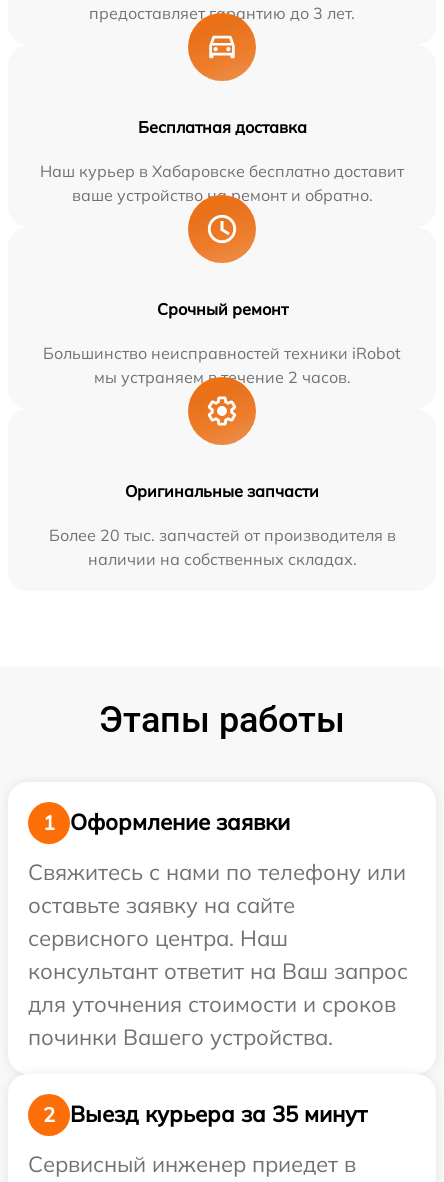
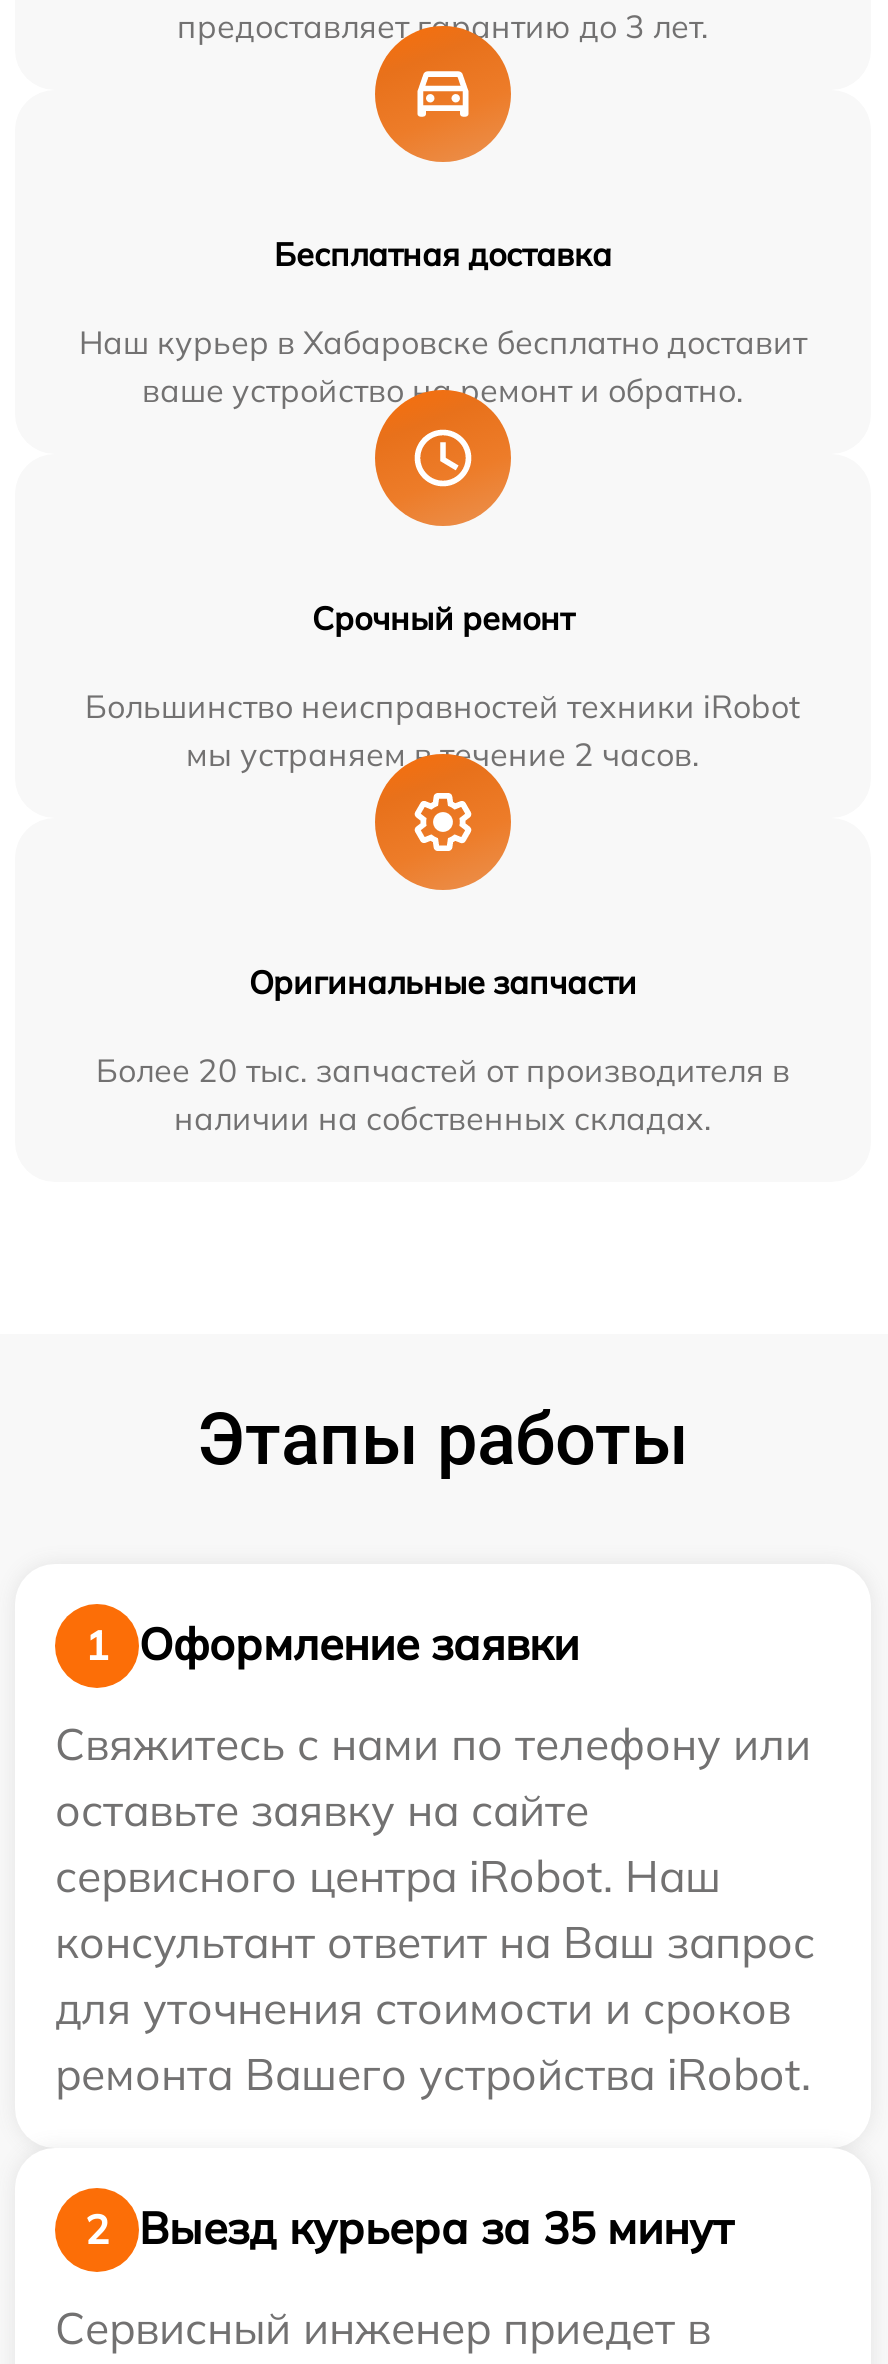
- сервисного центра. Наш
+ сервисного центра iRobot. Наш

- починки Вашего устройства.
+ ремонта Вашего устройства iRobot.
